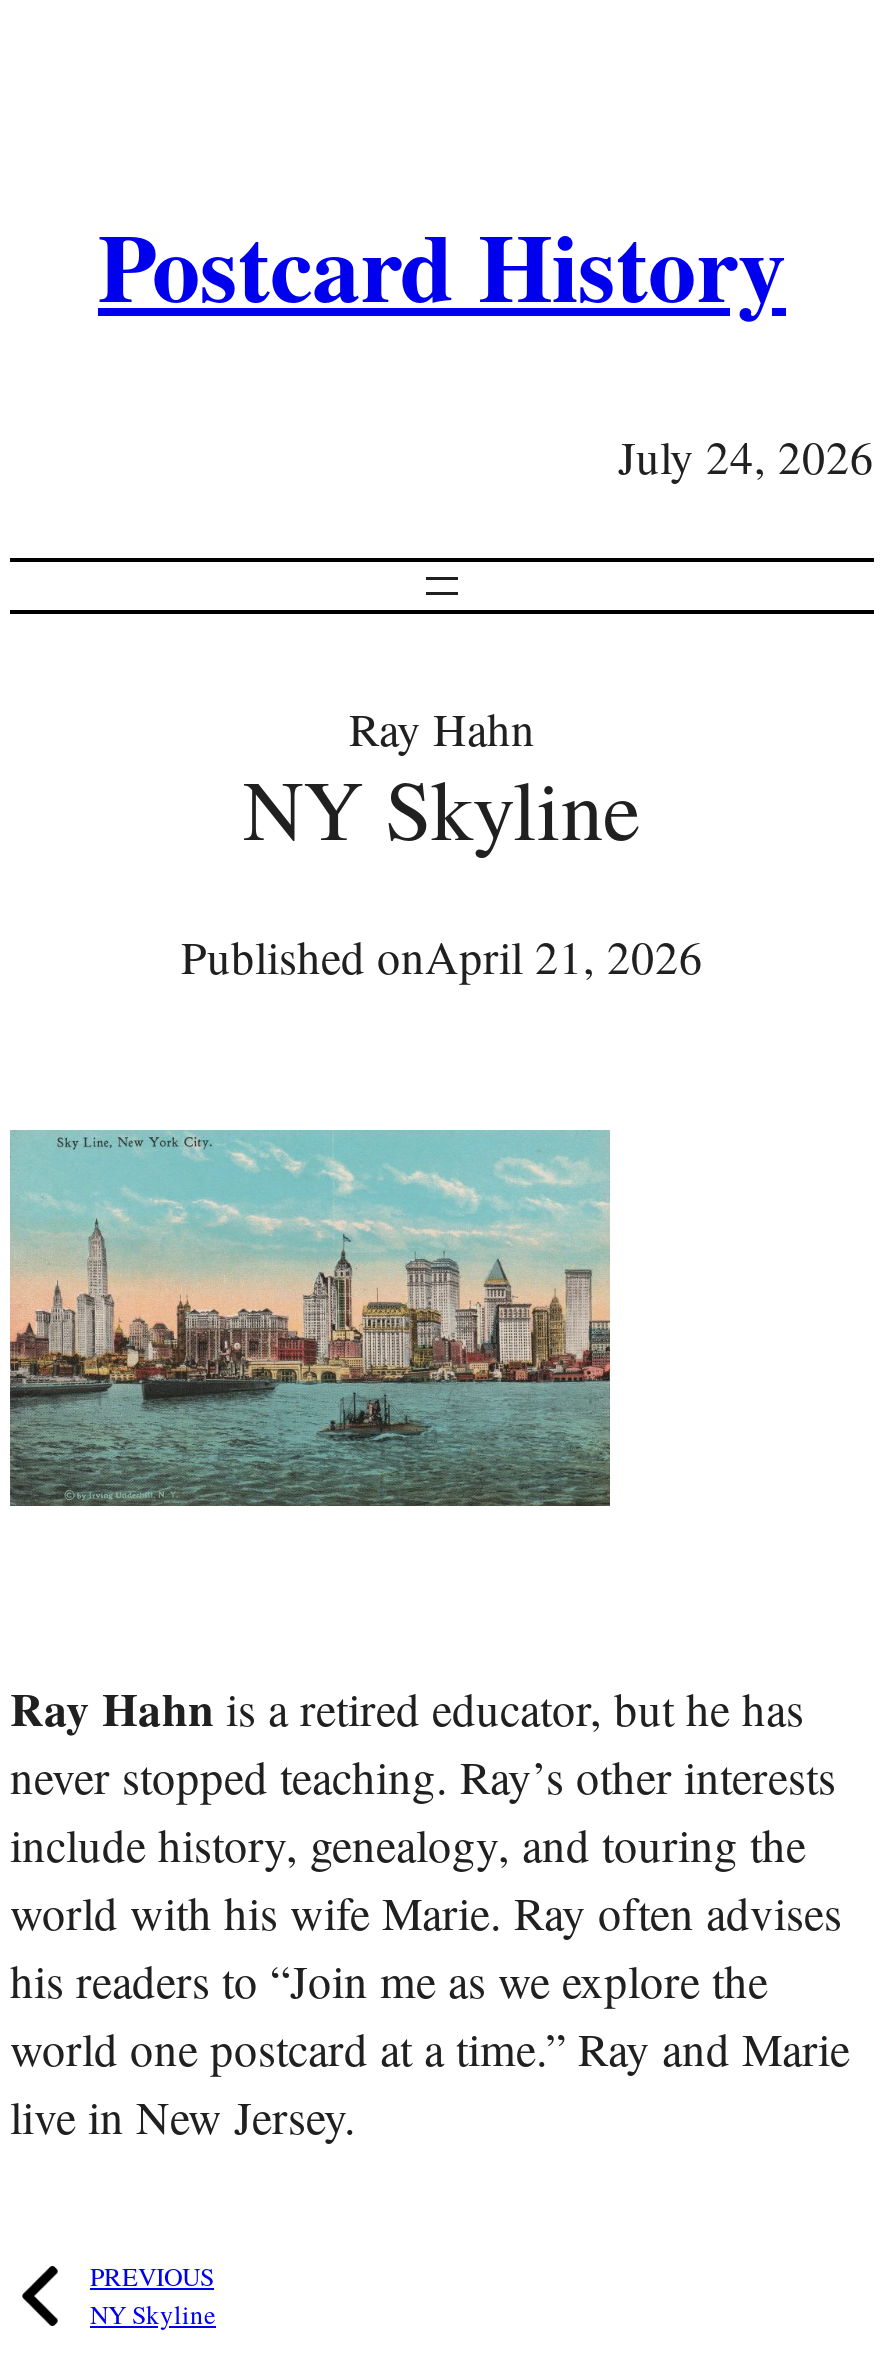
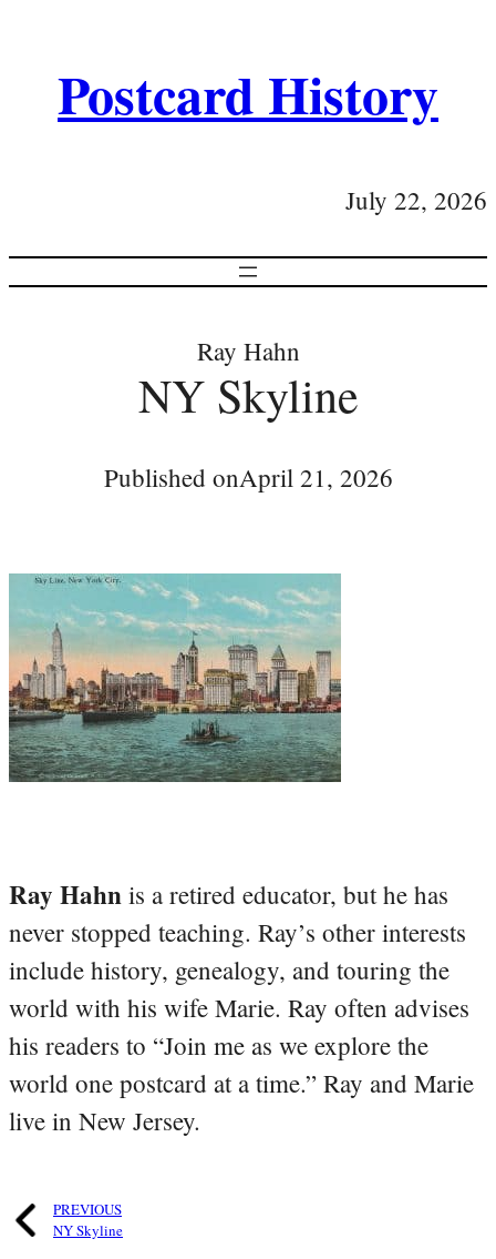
- July 24, 2026
+ July 22, 2026
